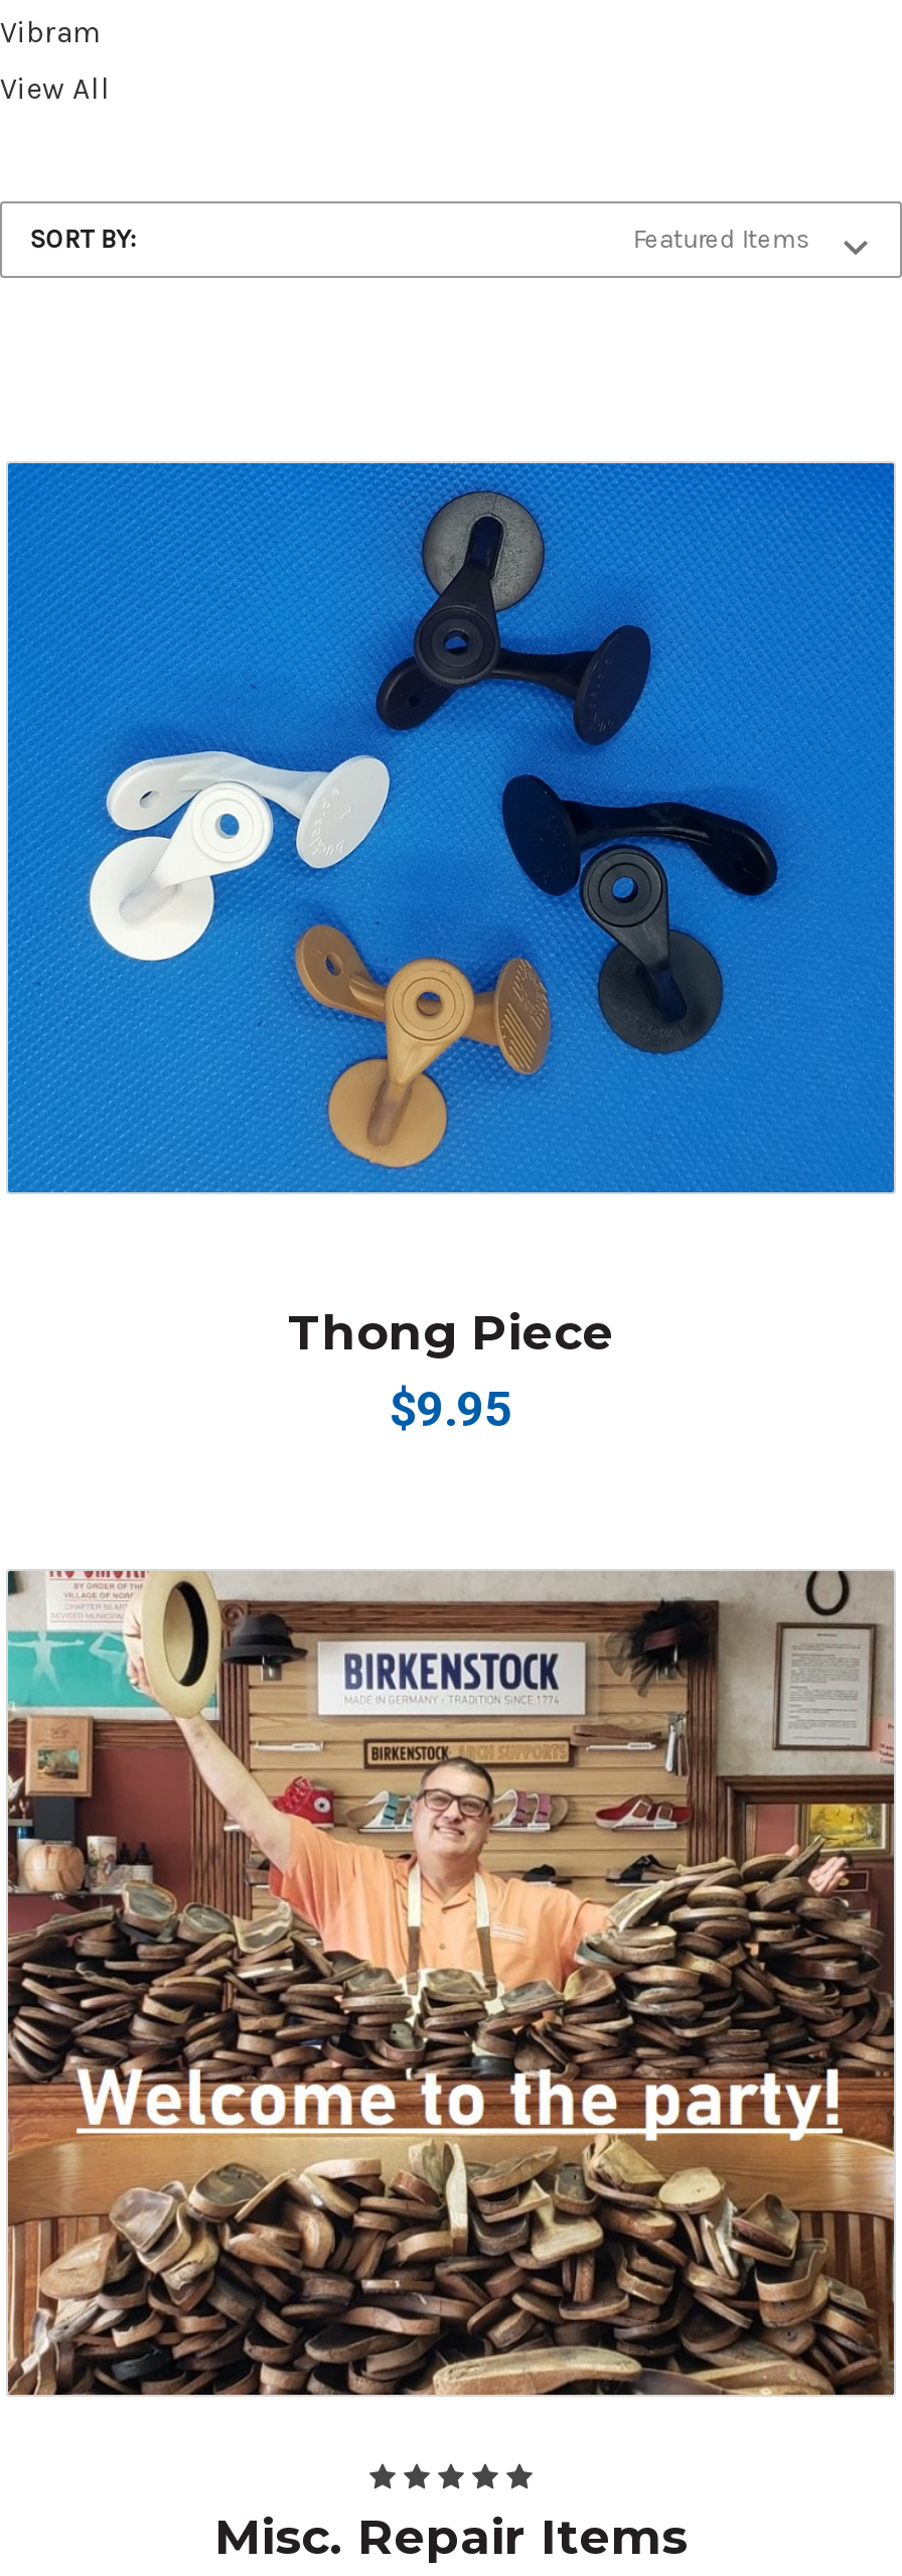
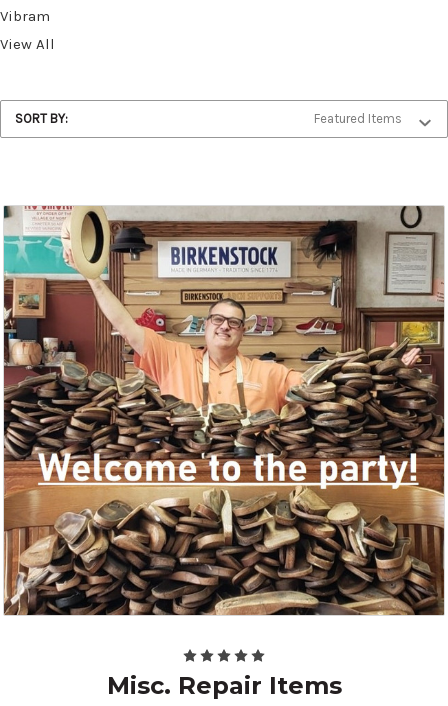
- [image]

- Thong Piece
- $9.95
